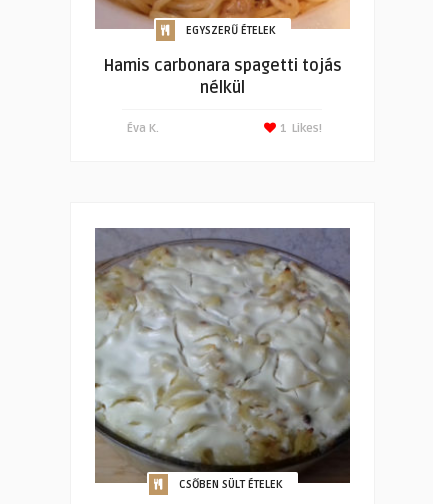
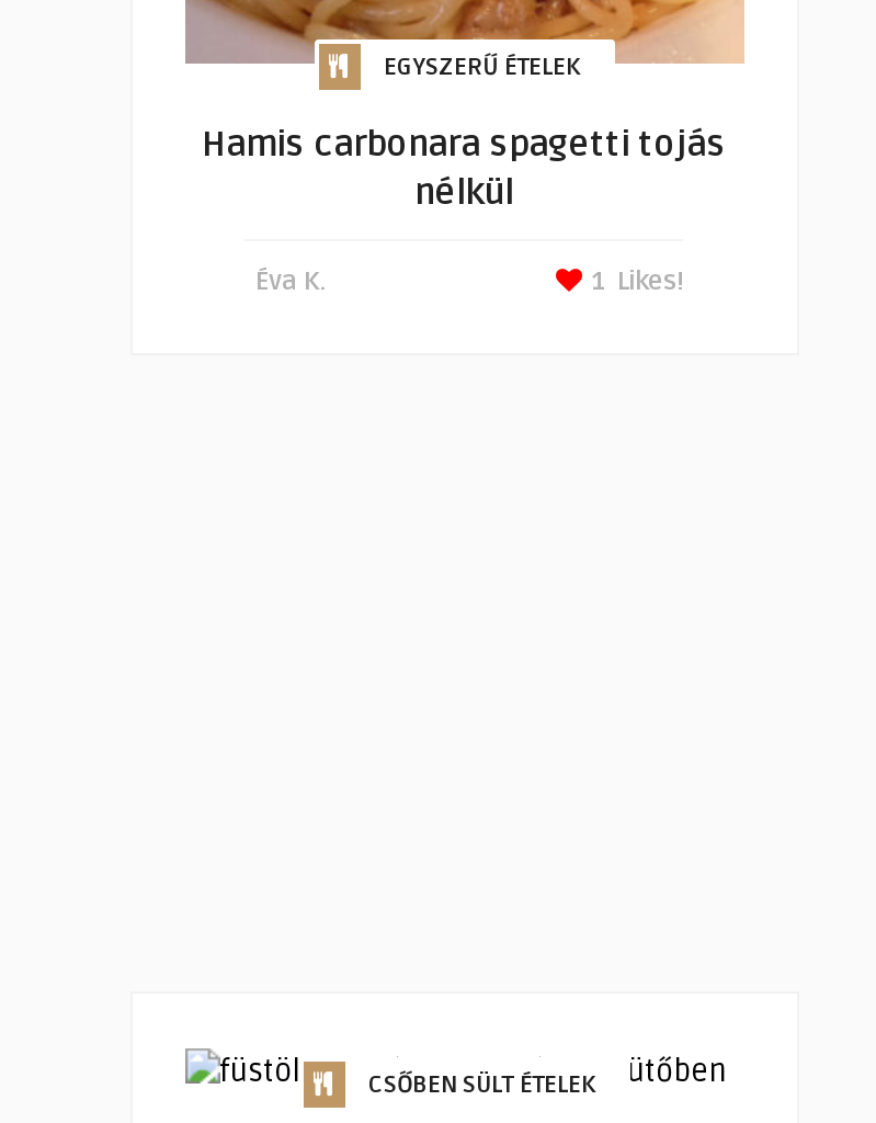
- [image]
